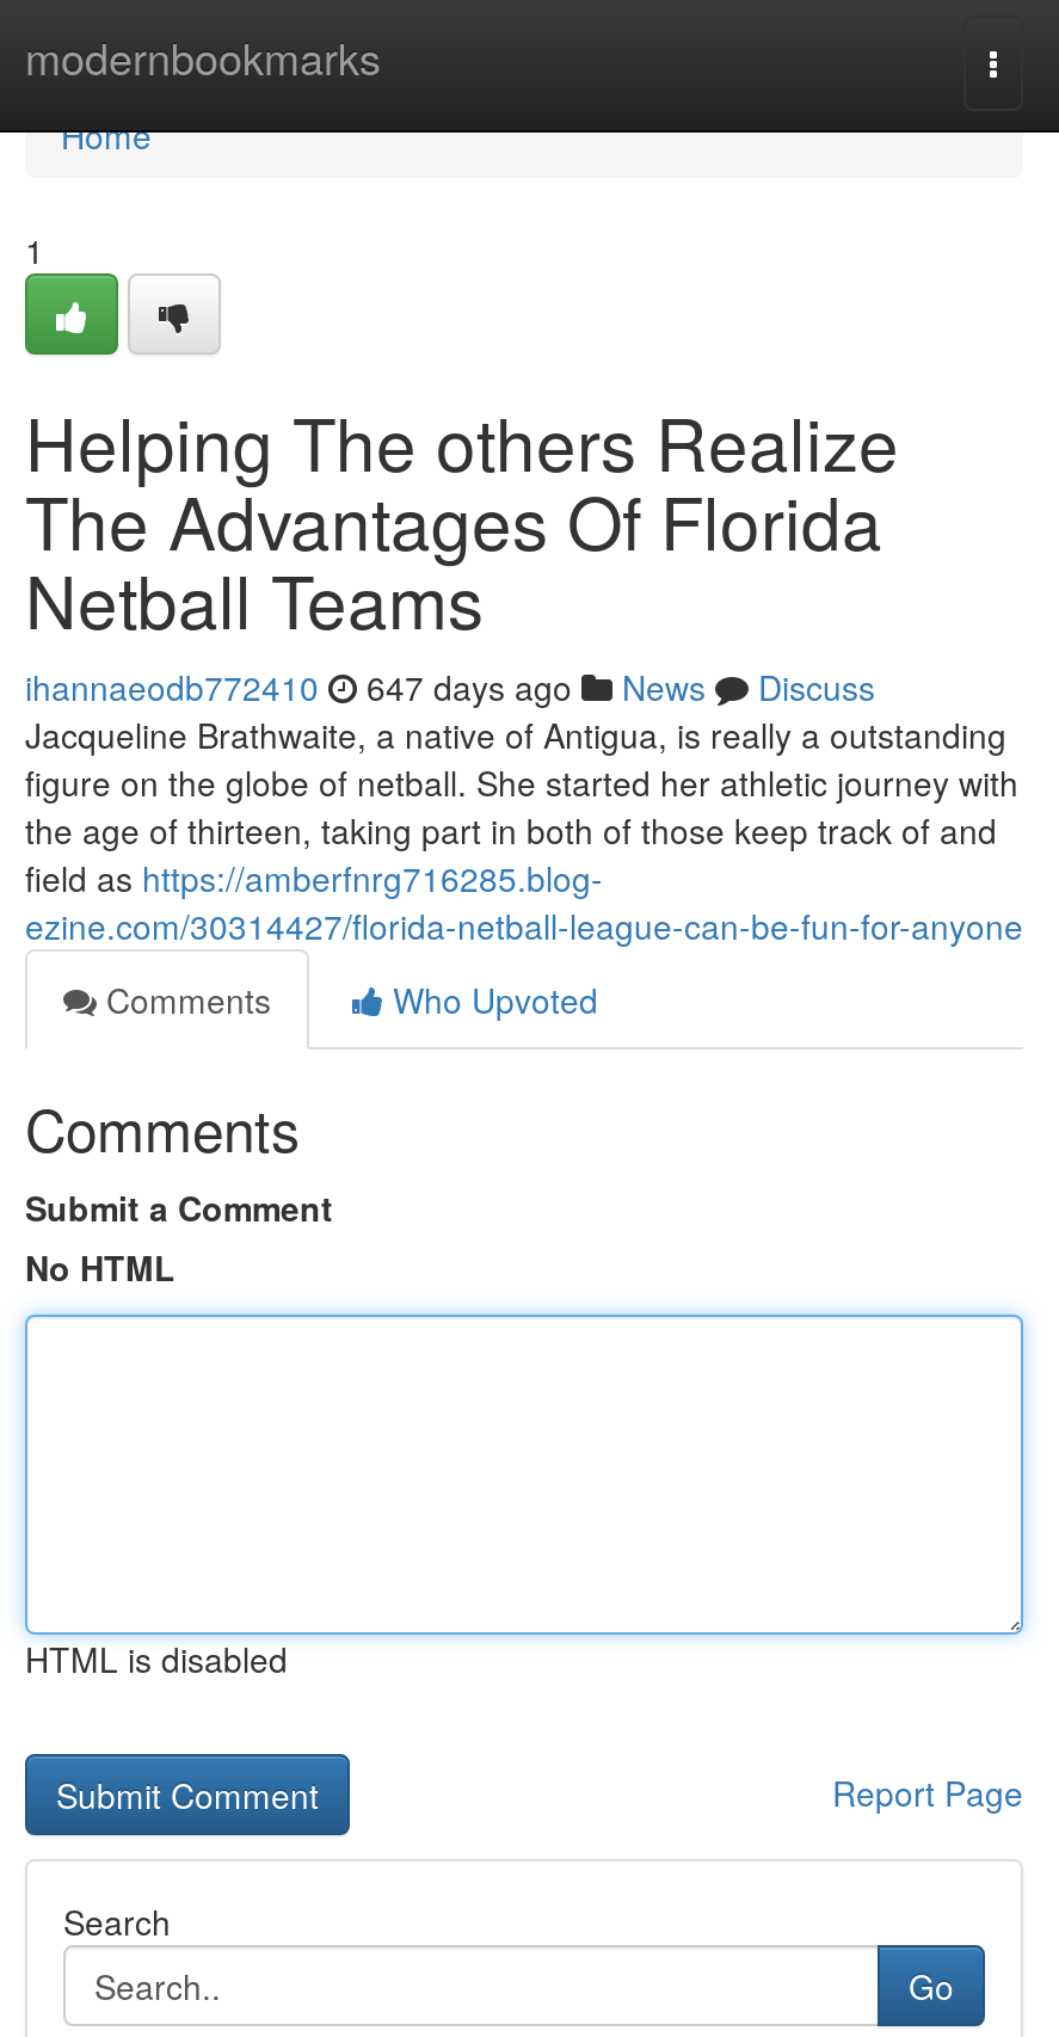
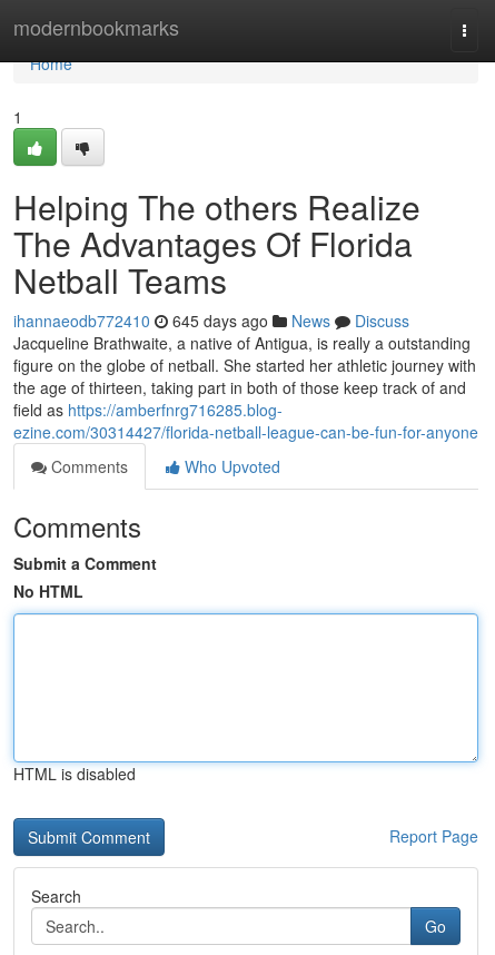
- ihannaeodb772410 647 days ago News Discuss
+ ihannaeodb772410 645 days ago News Discuss
